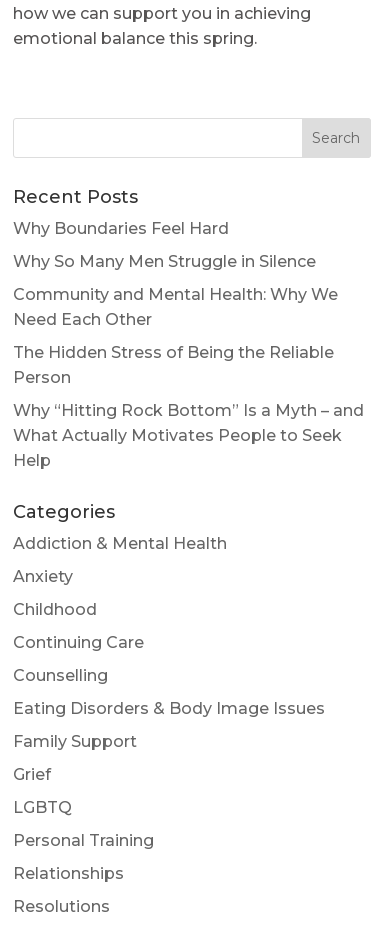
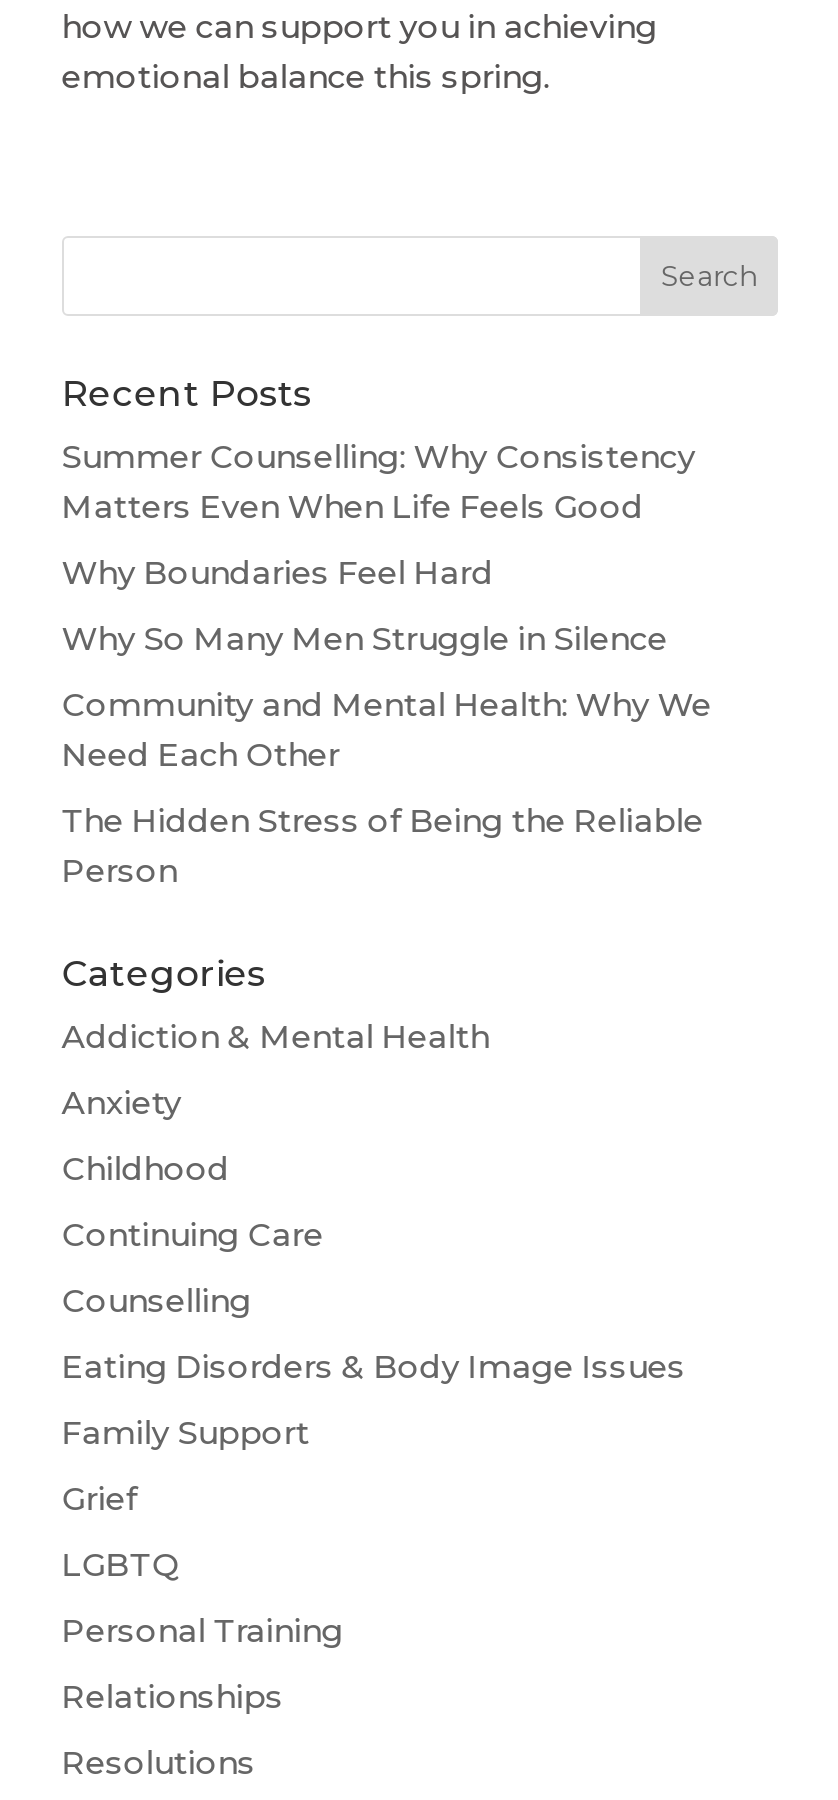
+ Summer Counselling: Why Consistency
+ Matters Even When Life Feels Good

moved down: Why Boundaries Feel Hard | Why So Many Men Struggle in Silence | Community and Mental Health: Why We | Need Each Other | The Hidden Stress of Being the Reliable | Person

- Why “Hitting Rock Bottom” Is a Myth – and
- What Actually Motivates People to Seek
- Help
